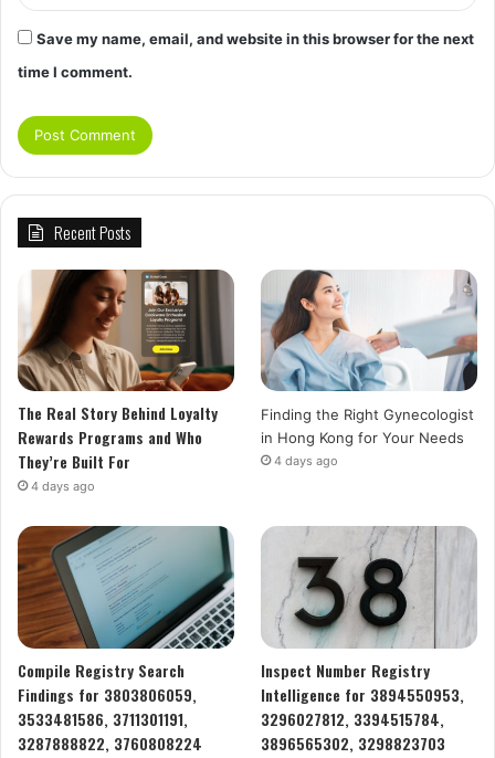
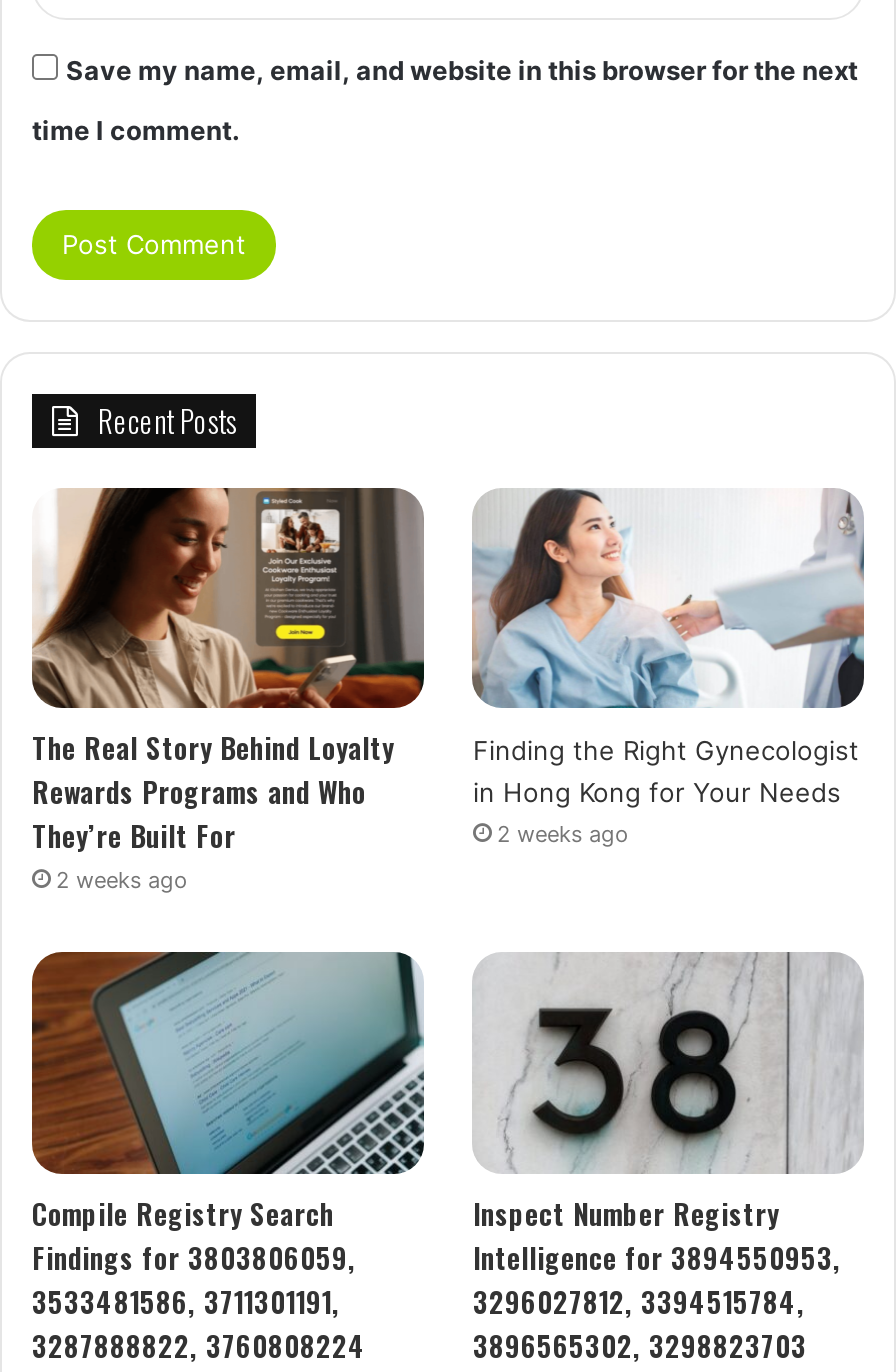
- 4 days ago
+ 2 weeks ago

- 4 days ago
+ 2 weeks ago
